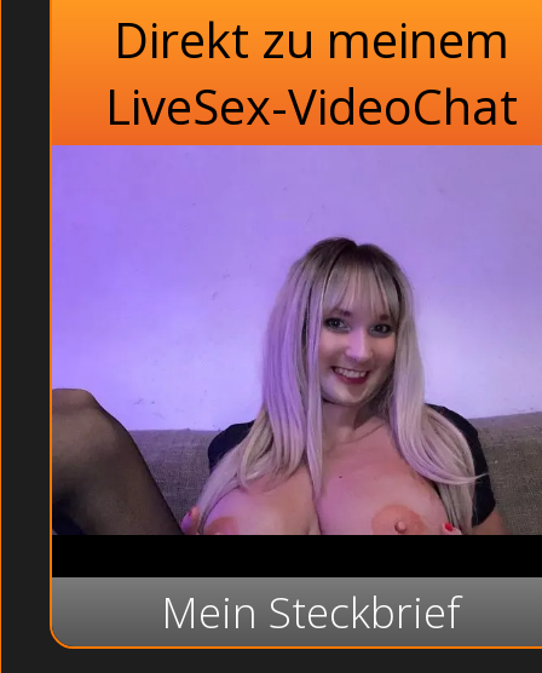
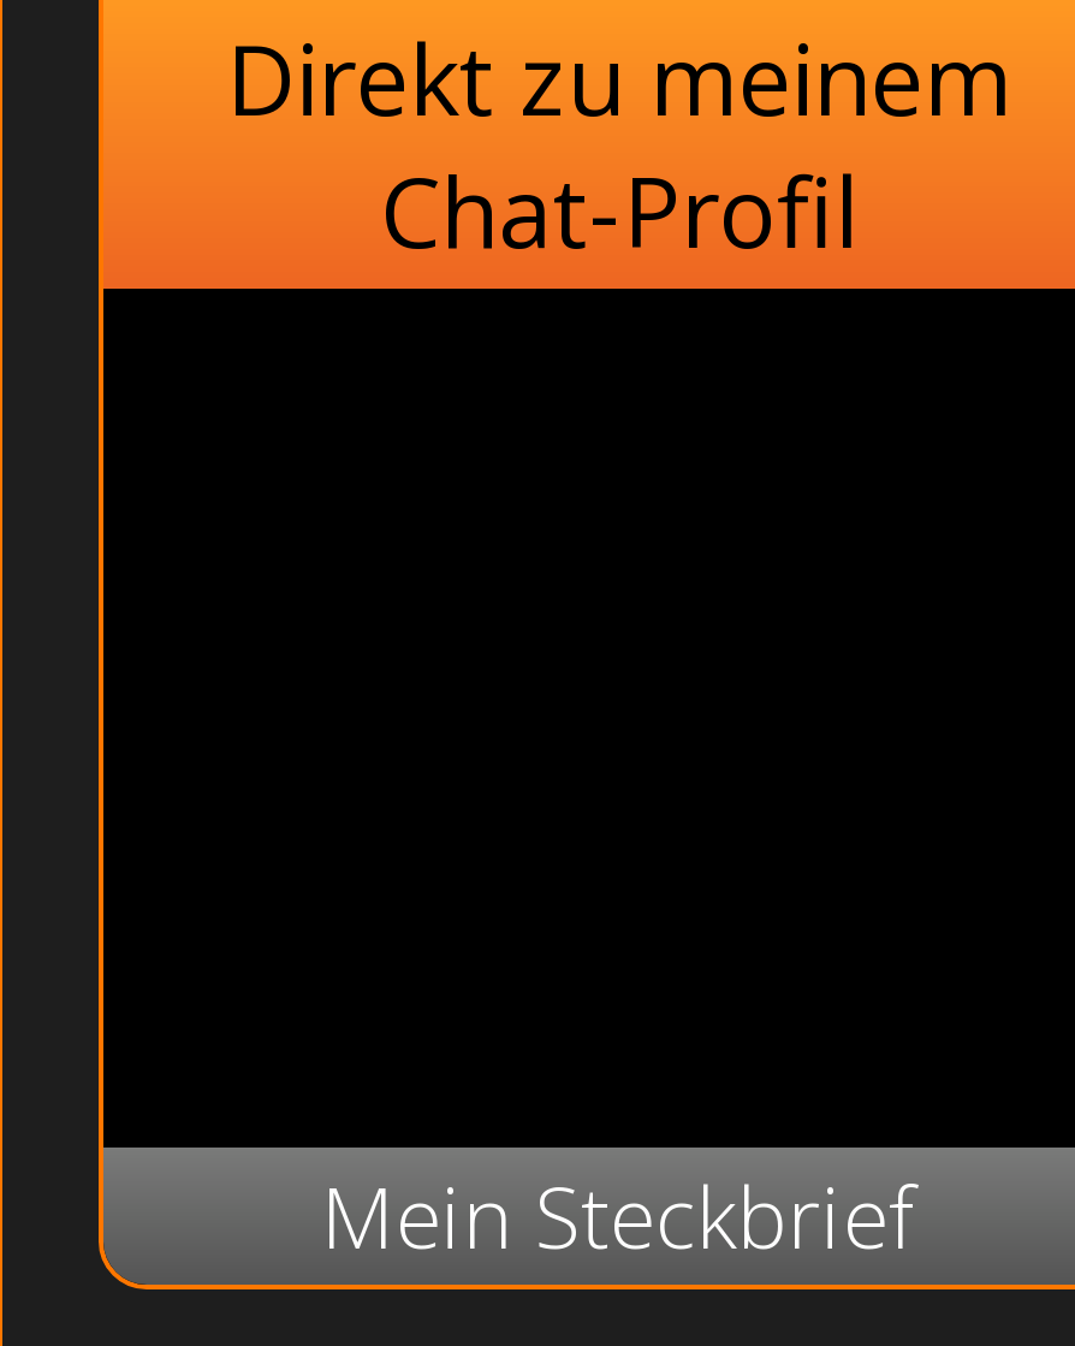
- LiveSex-VideoChat
+ Chat-Profil

- [image]
